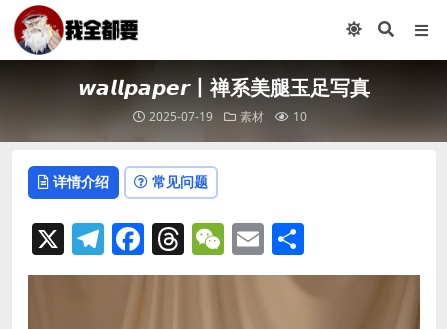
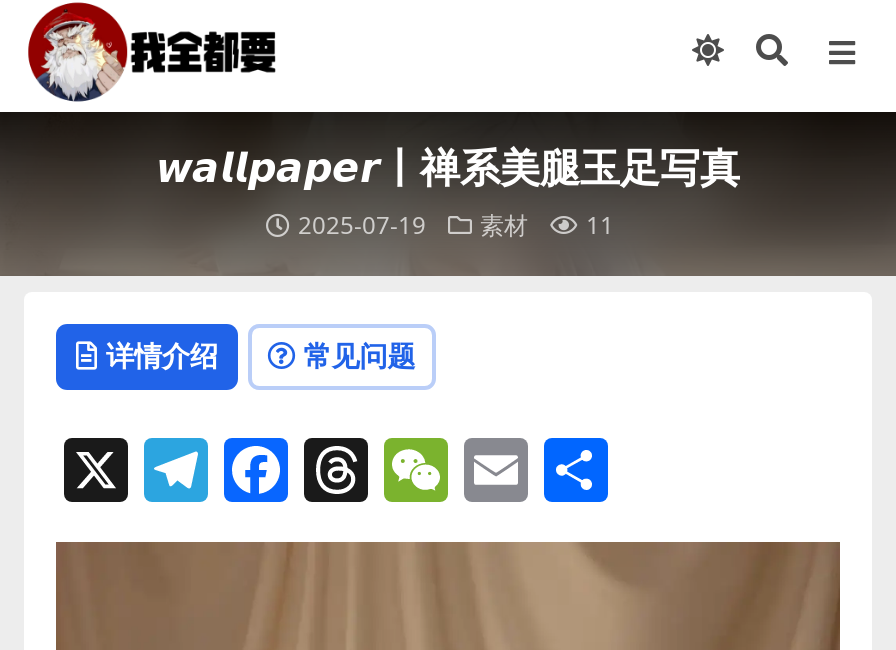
- 2025-07-19 素材 10
+ 2025-07-19 素材 11
